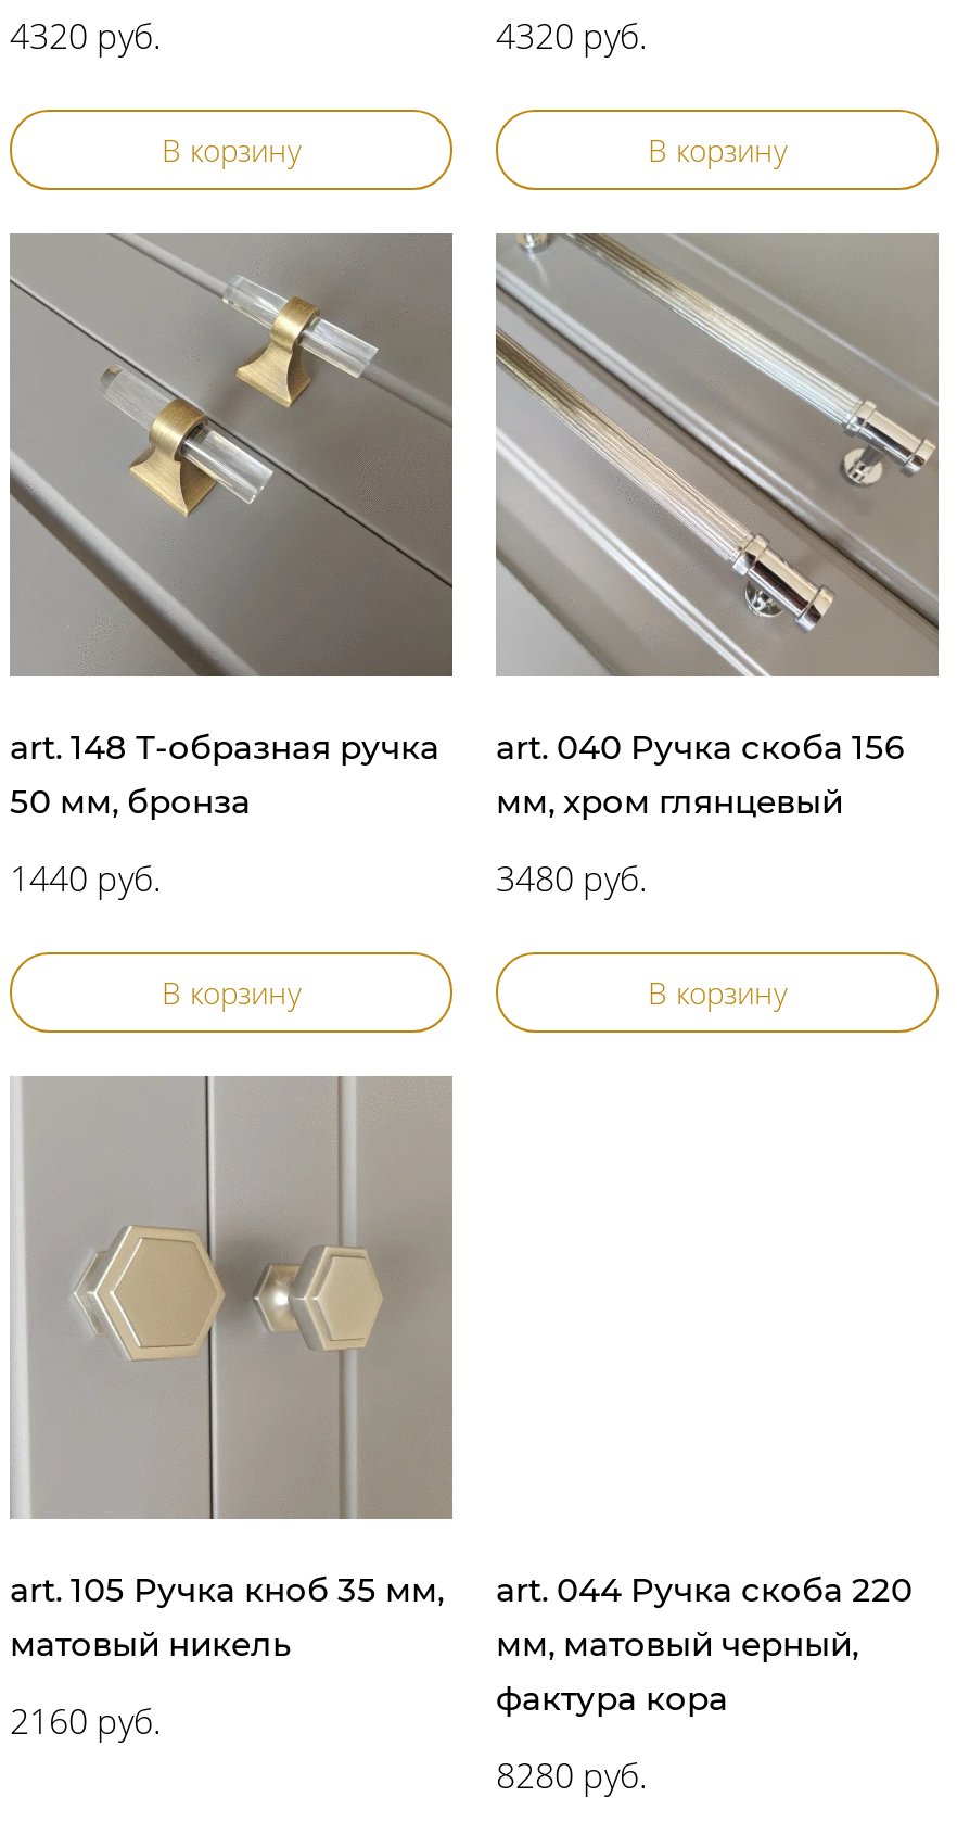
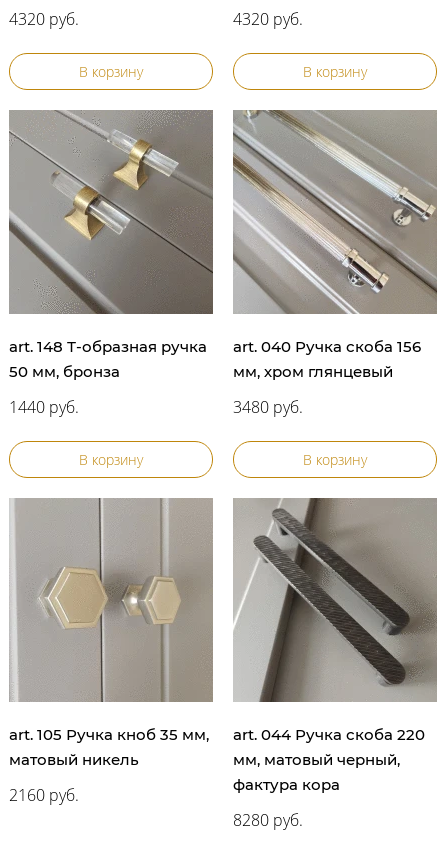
+ [image]
